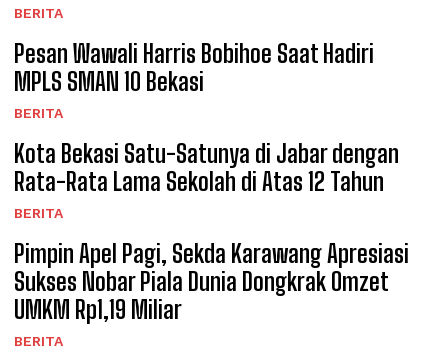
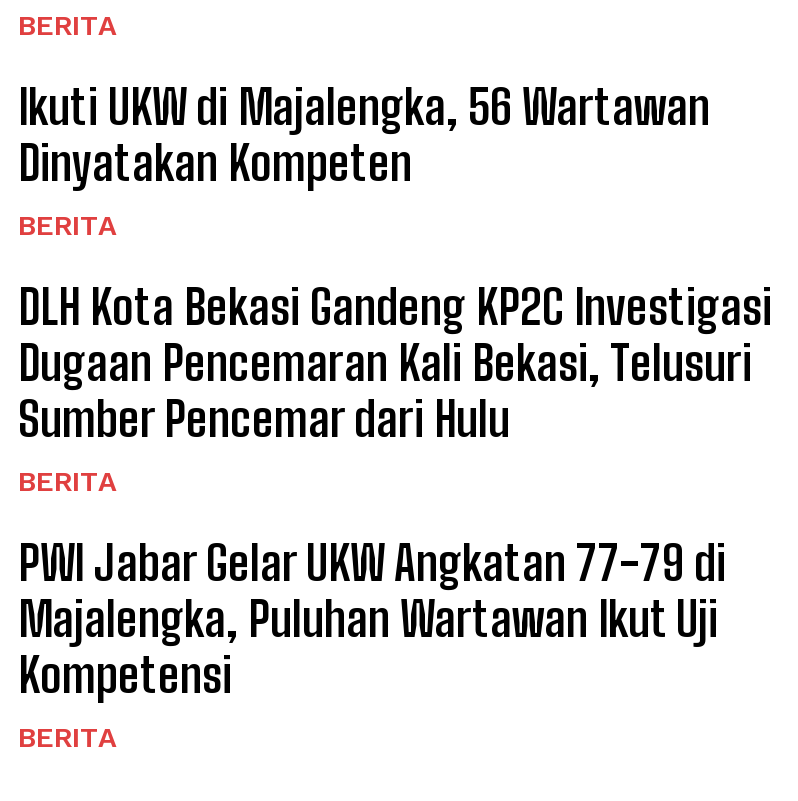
- Pesan Wawali Harris Bobihoe Saat Hadiri
- MPLS SMAN 10 Bekasi
+ Ikuti UKW di Majalengka, 56 Wartawan
+ Dinyatakan Kompeten

- Kota Bekasi Satu-Satunya di Jabar dengan
- Rata-Rata Lama Sekolah di Atas 12 Tahun
+ DLH Kota Bekasi Gandeng KP2C Investigasi
+ Dugaan Pencemaran Kali Bekasi, Telusuri
+ Sumber Pencemar dari Hulu

- Pimpin Apel Pagi, Sekda Karawang Apresiasi
- Sukses Nobar Piala Dunia Dongkrak Omzet
- UMKM Rp1,19 Miliar
+ PWI Jabar Gelar UKW Angkatan 77-79 di
+ Majalengka, Puluhan Wartawan Ikut Uji
+ Kompetensi
